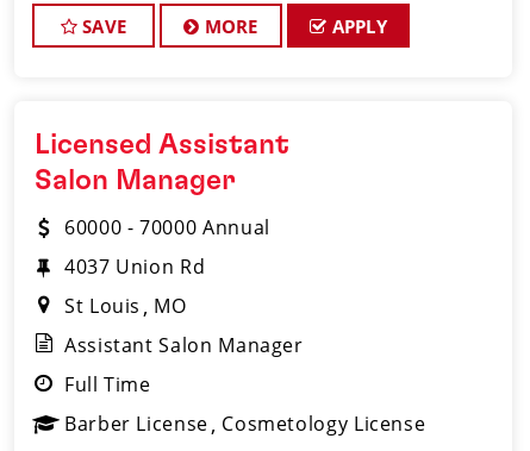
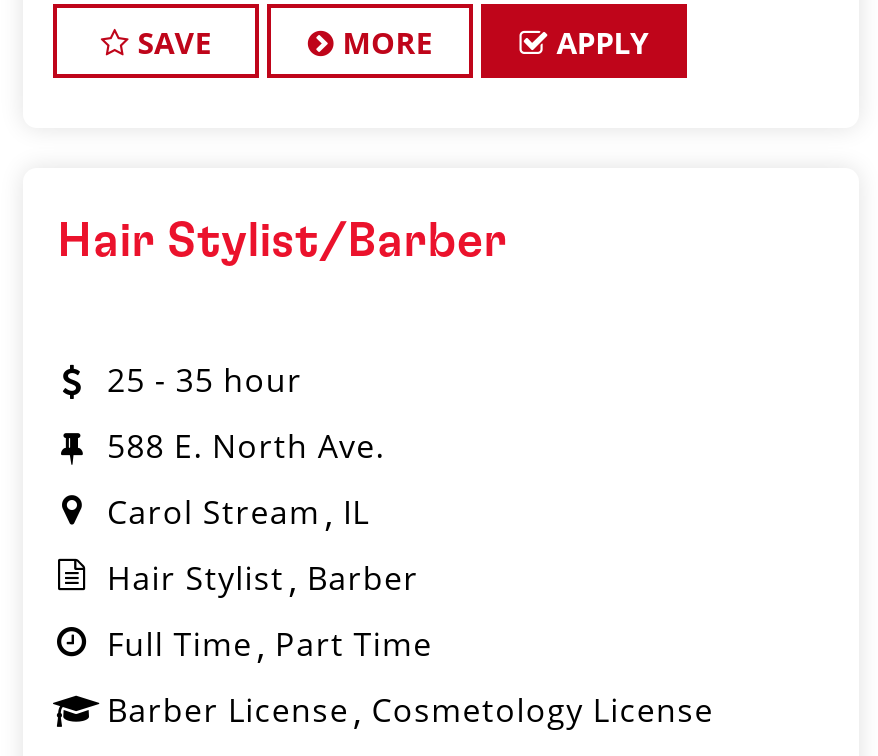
- Licensed Assistant
- Salon Manager
+ Hair Stylist/Barber

- 60000 - 70000 Annual
+ 25 - 35 hour

- 4037 Union Rd
+ 588 E. North Ave.

- St Louis MO
+ Carol Stream IL

- Assistant Salon Manager
+ Hair Stylist Barber

- Full Time
+ Full Time Part Time
